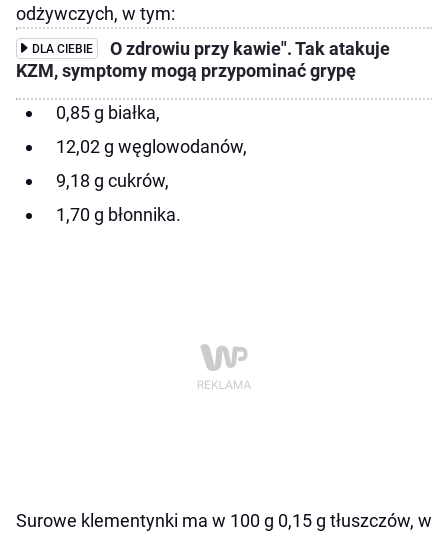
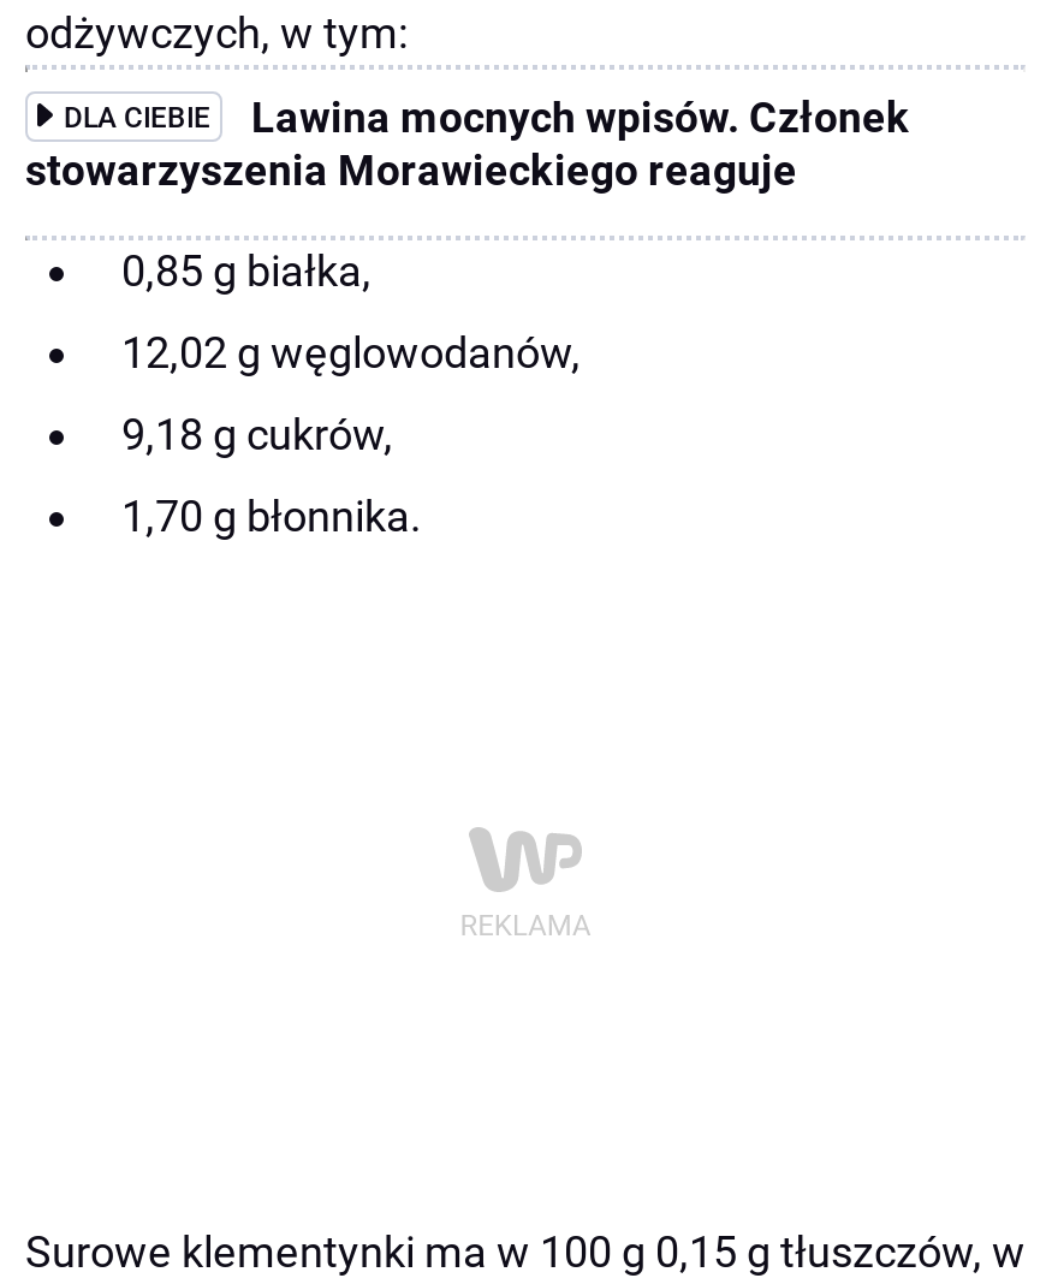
- O zdrowiu przy kawie". Tak atakuje
- KZM, symptomy mogą przypominać grypę
+ Lawina mocnych wpisów. Członek
+ stowarzyszenia Morawieckiego reaguje
